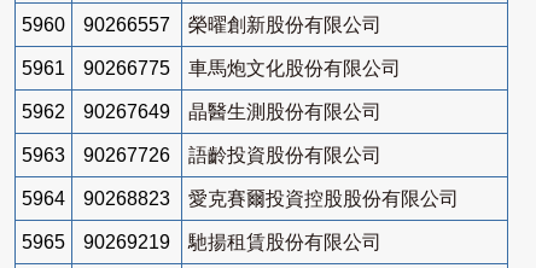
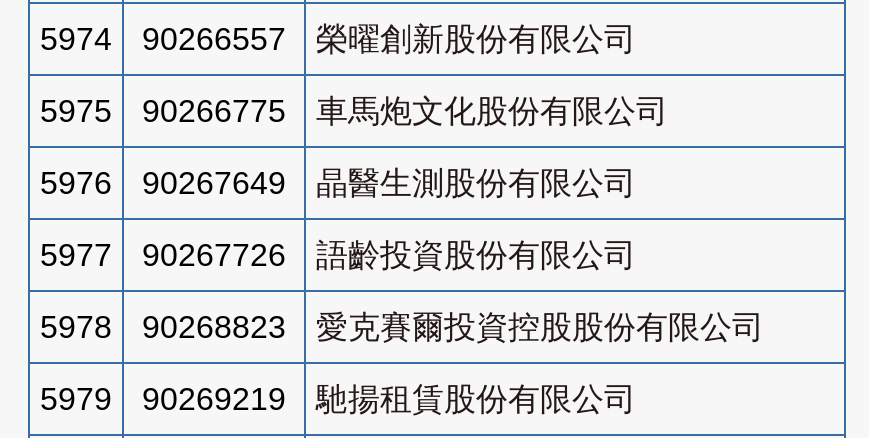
- 5960 90266557 榮曜創新股份有限公司
+ 5974 90266557 榮曜創新股份有限公司

- 5961 90266775 車馬炮文化股份有限公司
+ 5975 90266775 車馬炮文化股份有限公司

- 5962 90267649 晶醫生測股份有限公司
+ 5976 90267649 晶醫生測股份有限公司

- 5963 90267726 語齡投資股份有限公司
+ 5977 90267726 語齡投資股份有限公司

- 5964 90268823 愛克賽爾投資控股股份有限公司
+ 5978 90268823 愛克賽爾投資控股股份有限公司

- 5965 90269219 馳揚租賃股份有限公司
+ 5979 90269219 馳揚租賃股份有限公司
